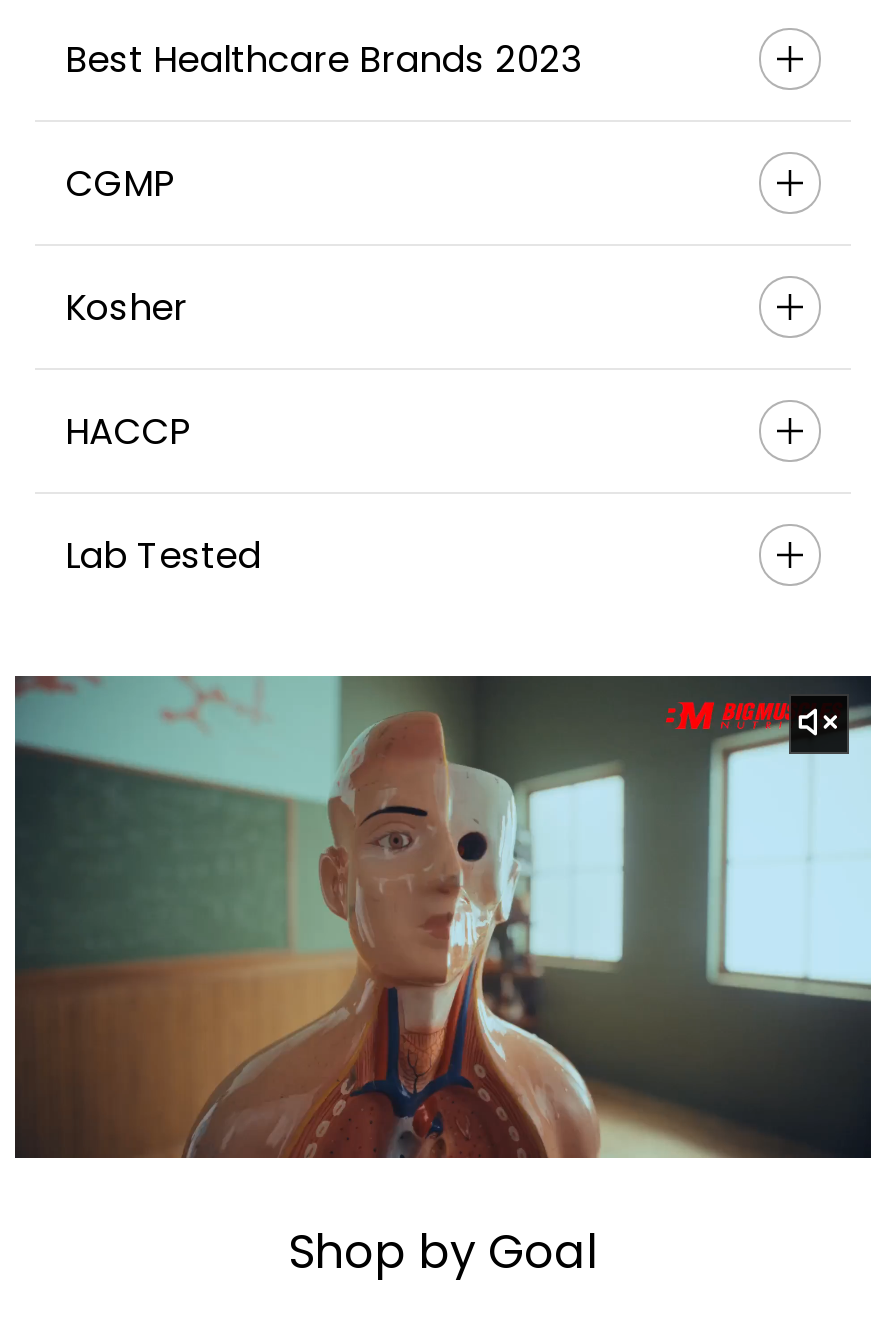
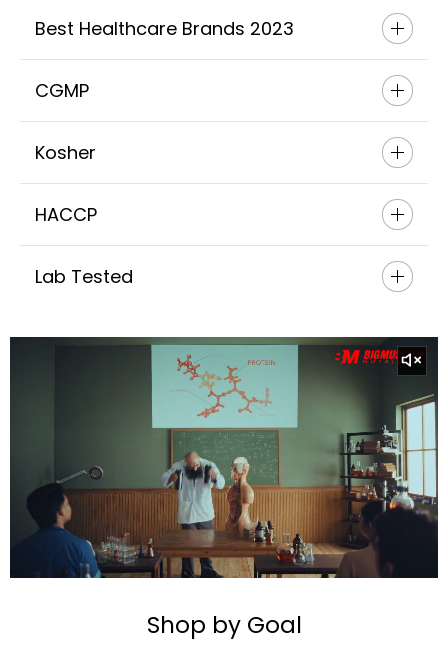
- [image]
+ [image]
